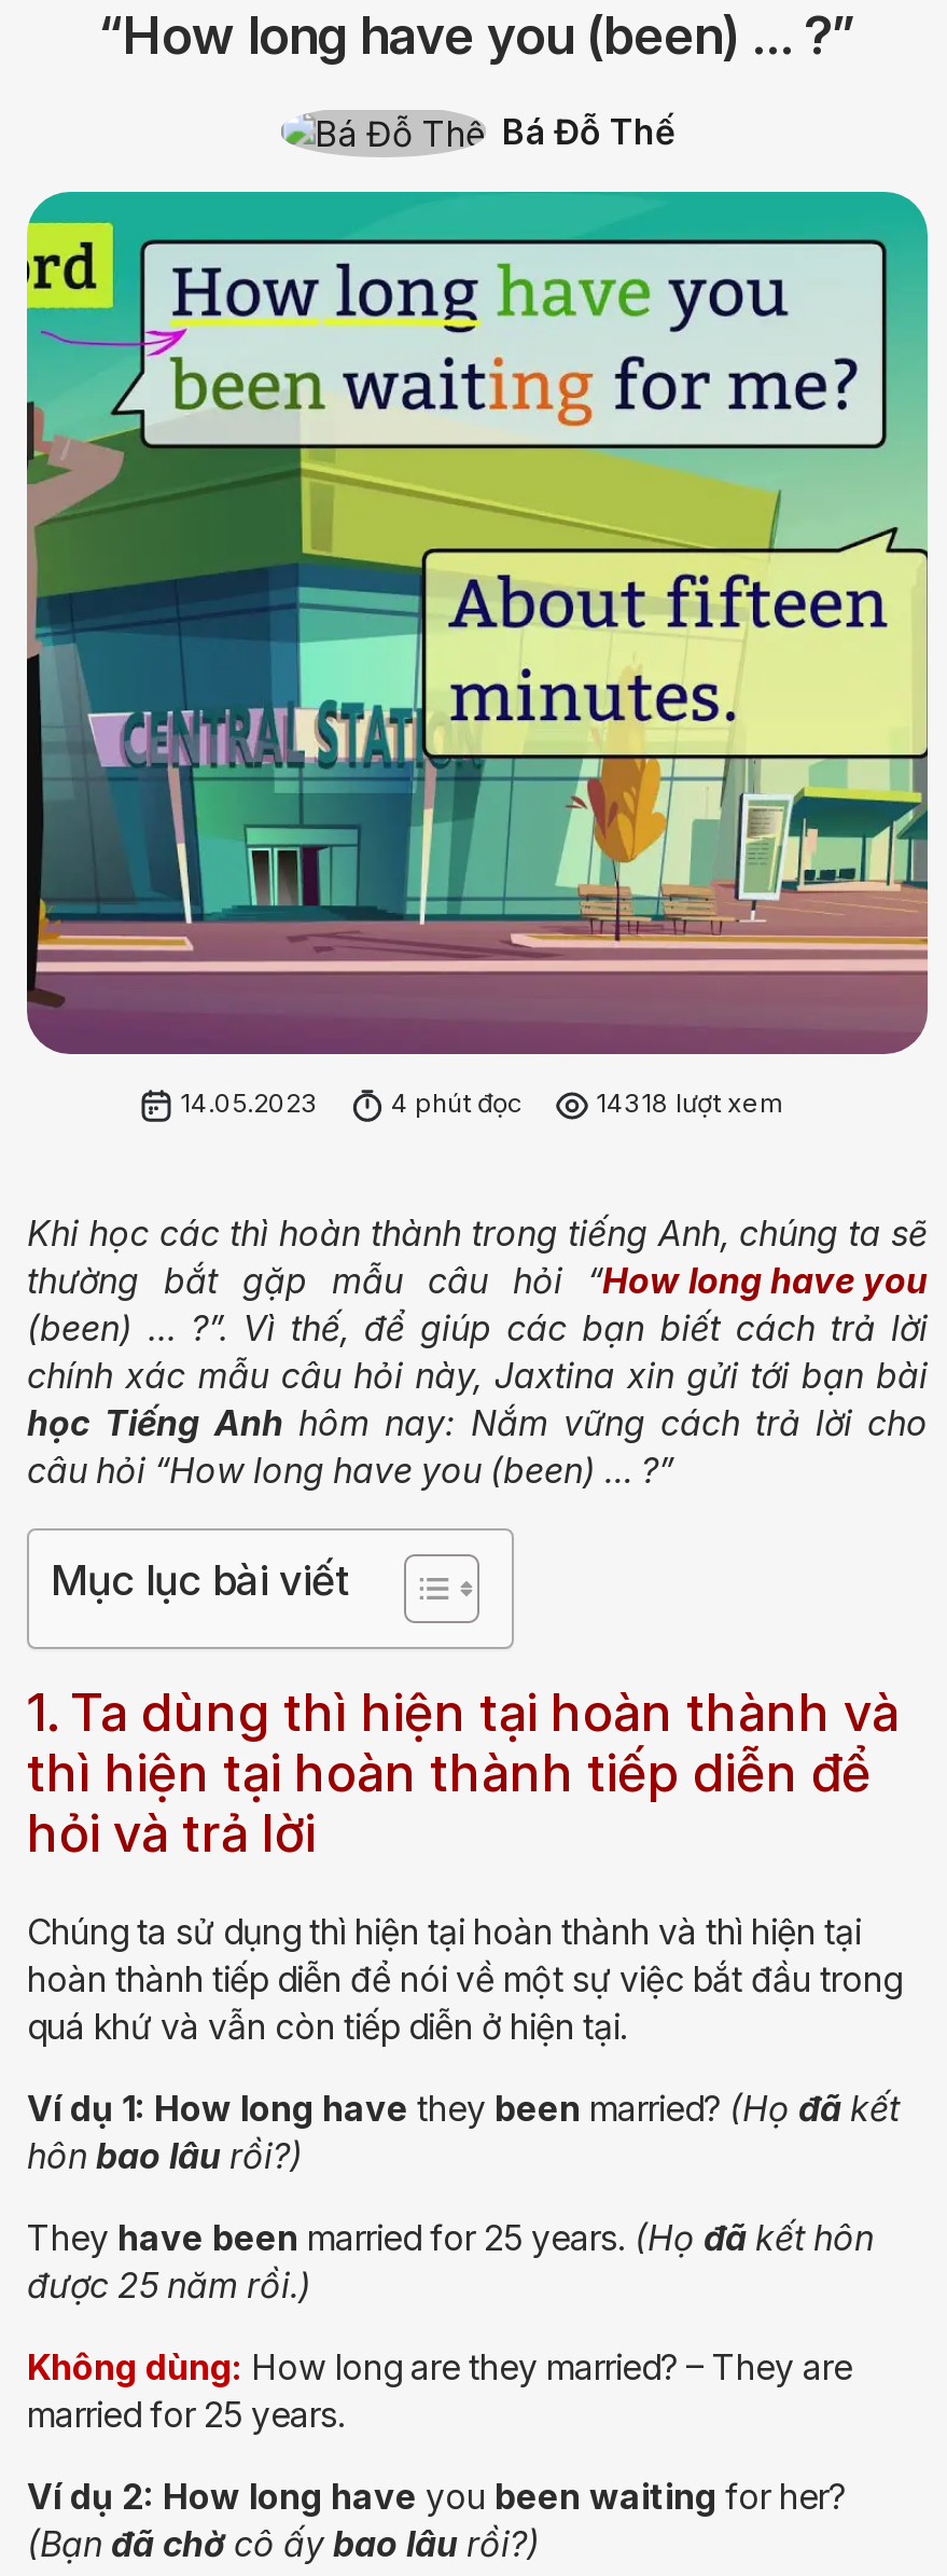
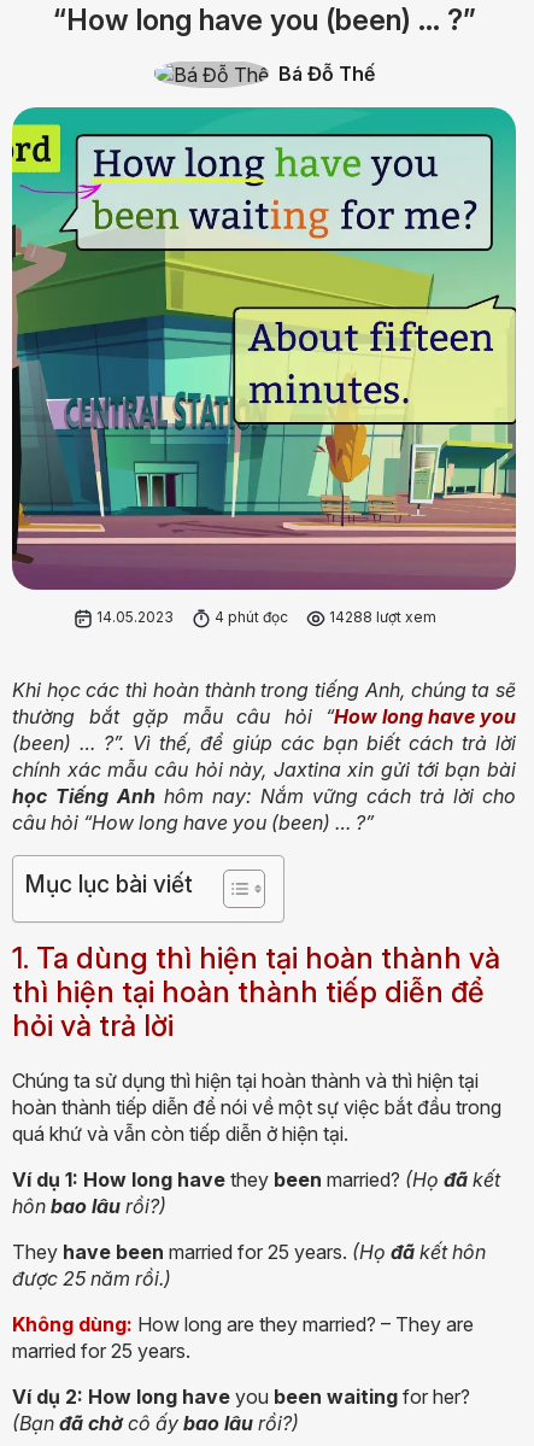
- 14318 lượt xem
+ 14288 lượt xem
